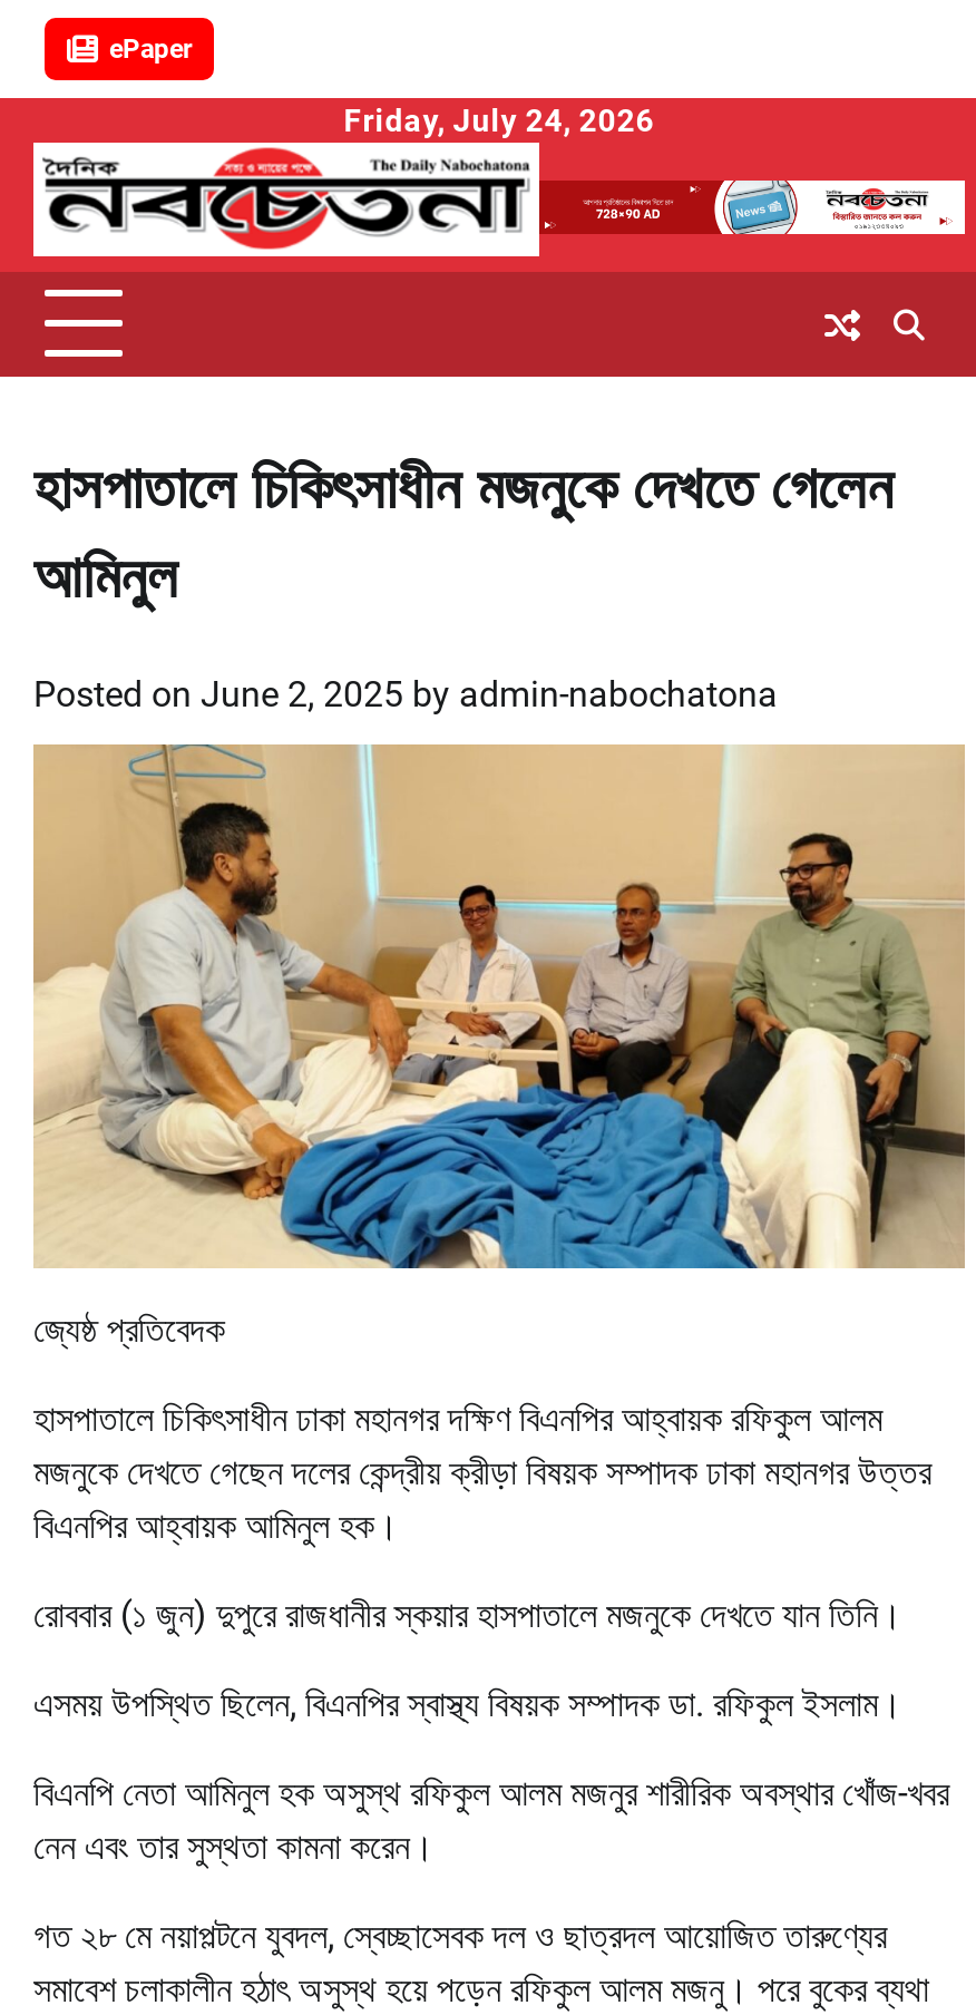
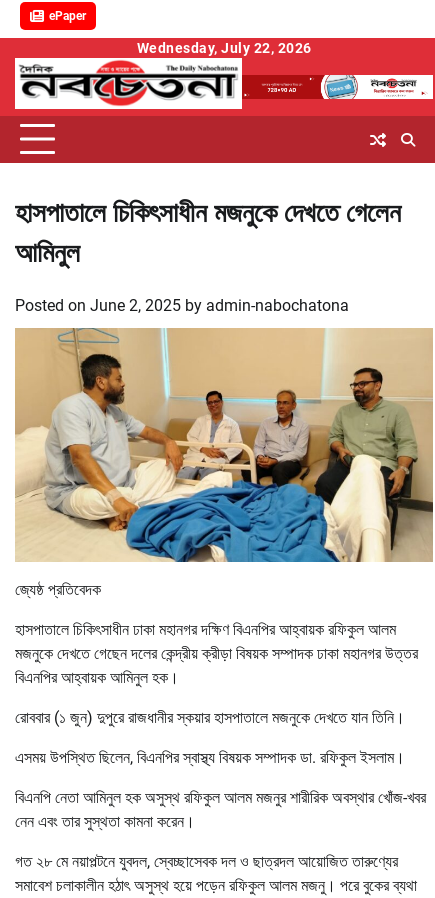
- Friday, July 24, 2026
+ Wednesday, July 22, 2026
